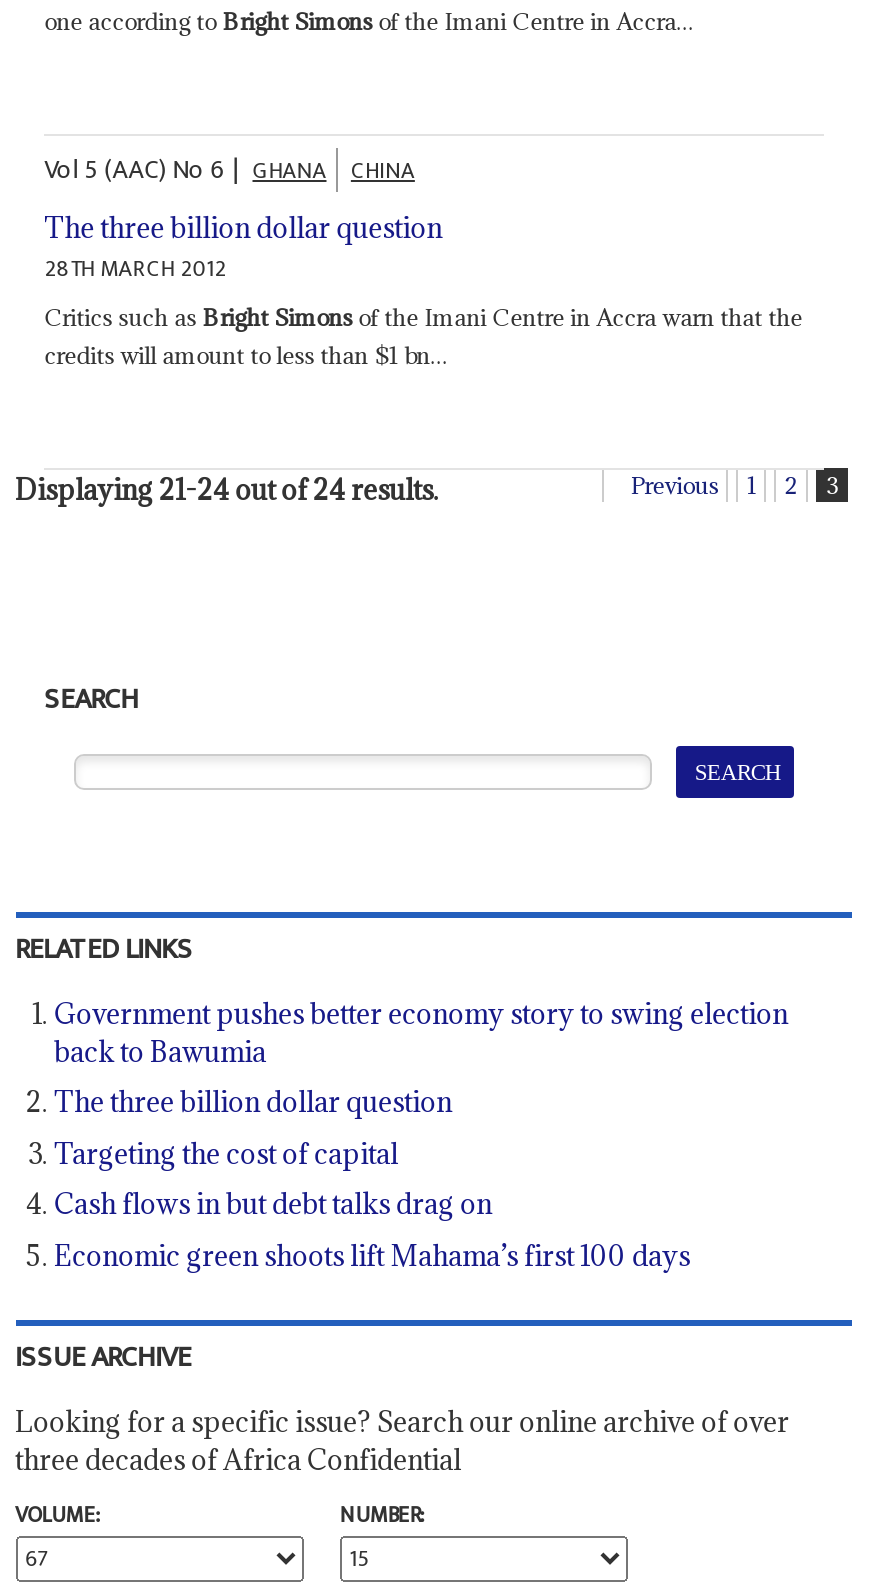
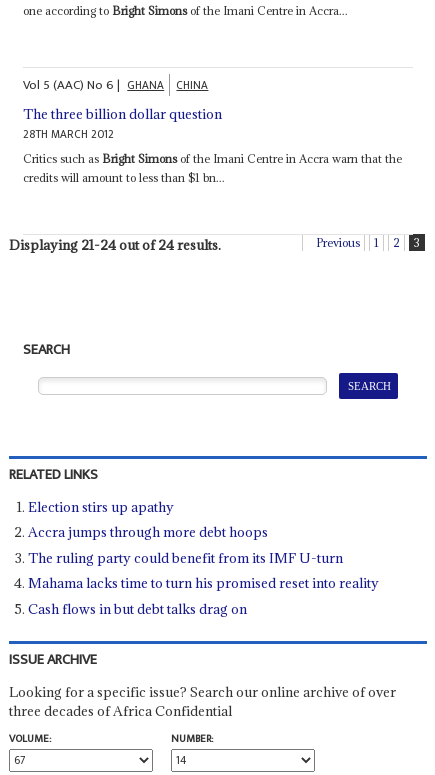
- Government pushes better economy story to swing election
- back to Bawumia
- The three billion dollar question
- Targeting the cost of capital
+ Election stirs up apathy
+ Accra jumps through more debt hoops
+ The ruling party could benefit from its IMF U-turn
+ Mahama lacks time to turn his promised reset into reality

- Economic green shoots lift Mahama’s first 100 days
